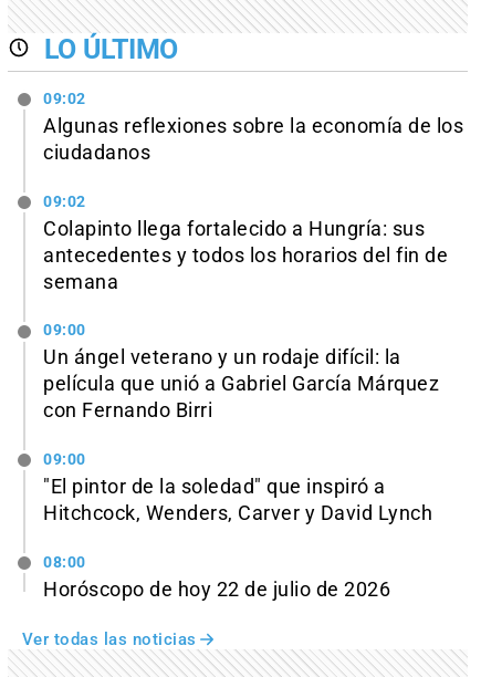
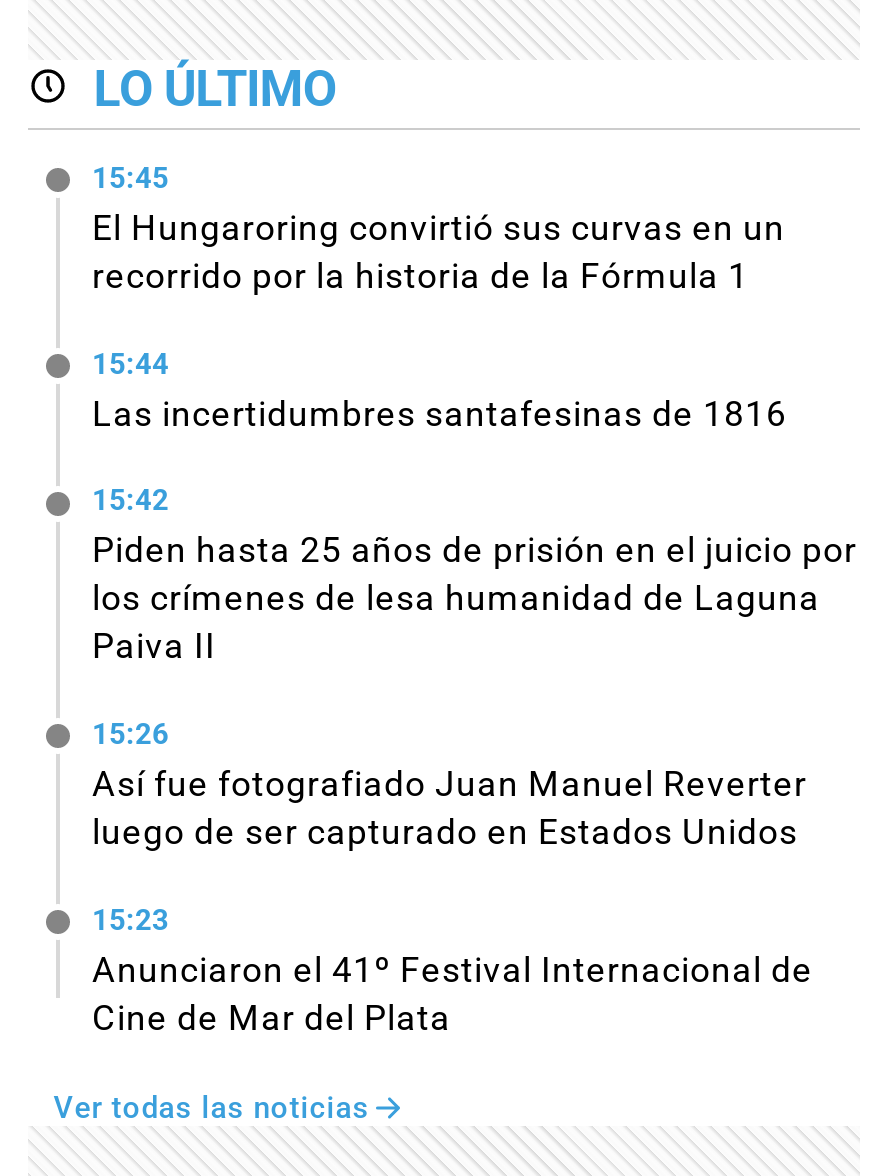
- 09:02
- Algunas reflexiones sobre la economía de los
- ciudadanos
+ 15:45
+ El Hungaroring convirtió sus curvas en un
+ recorrido por la historia de la Fórmula 1

- 09:02
- Colapinto llega fortalecido a Hungría: sus
- antecedentes y todos los horarios del fin de
- semana
+ 15:44
+ Las incertidumbres santafesinas de 1816

- 09:00
- Un ángel veterano y un rodaje difícil: la
- película que unió a Gabriel García Márquez
- con Fernando Birri
+ 15:42
+ Piden hasta 25 años de prisión en el juicio por
+ los crímenes de lesa humanidad de Laguna
+ Paiva II

- 09:00
- "El pintor de la soledad" que inspiró a
- Hitchcock, Wenders, Carver y David Lynch
+ 15:26
+ Así fue fotografiado Juan Manuel Reverter
+ luego de ser capturado en Estados Unidos

- 08:00
- Horóscopo de hoy 22 de julio de 2026
+ 15:23
+ Anunciaron el 41º Festival Internacional de
+ Cine de Mar del Plata
